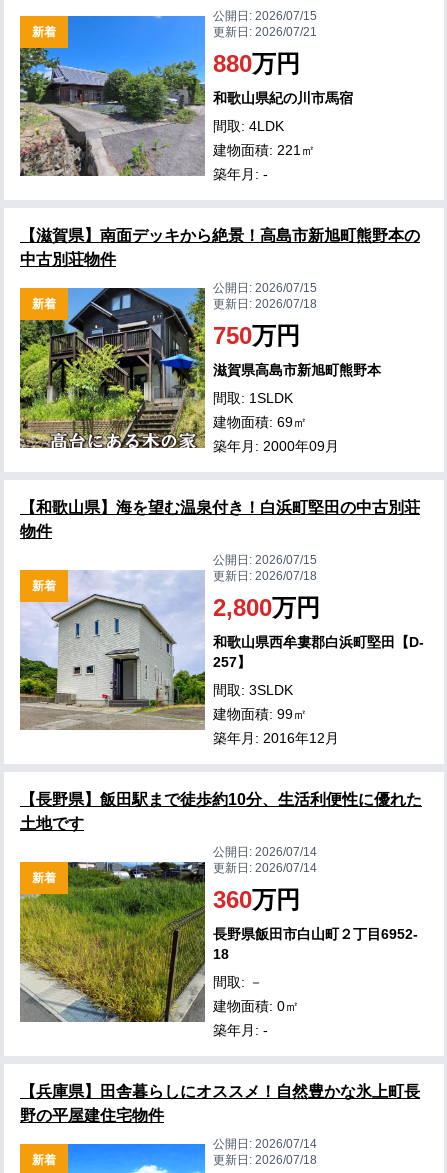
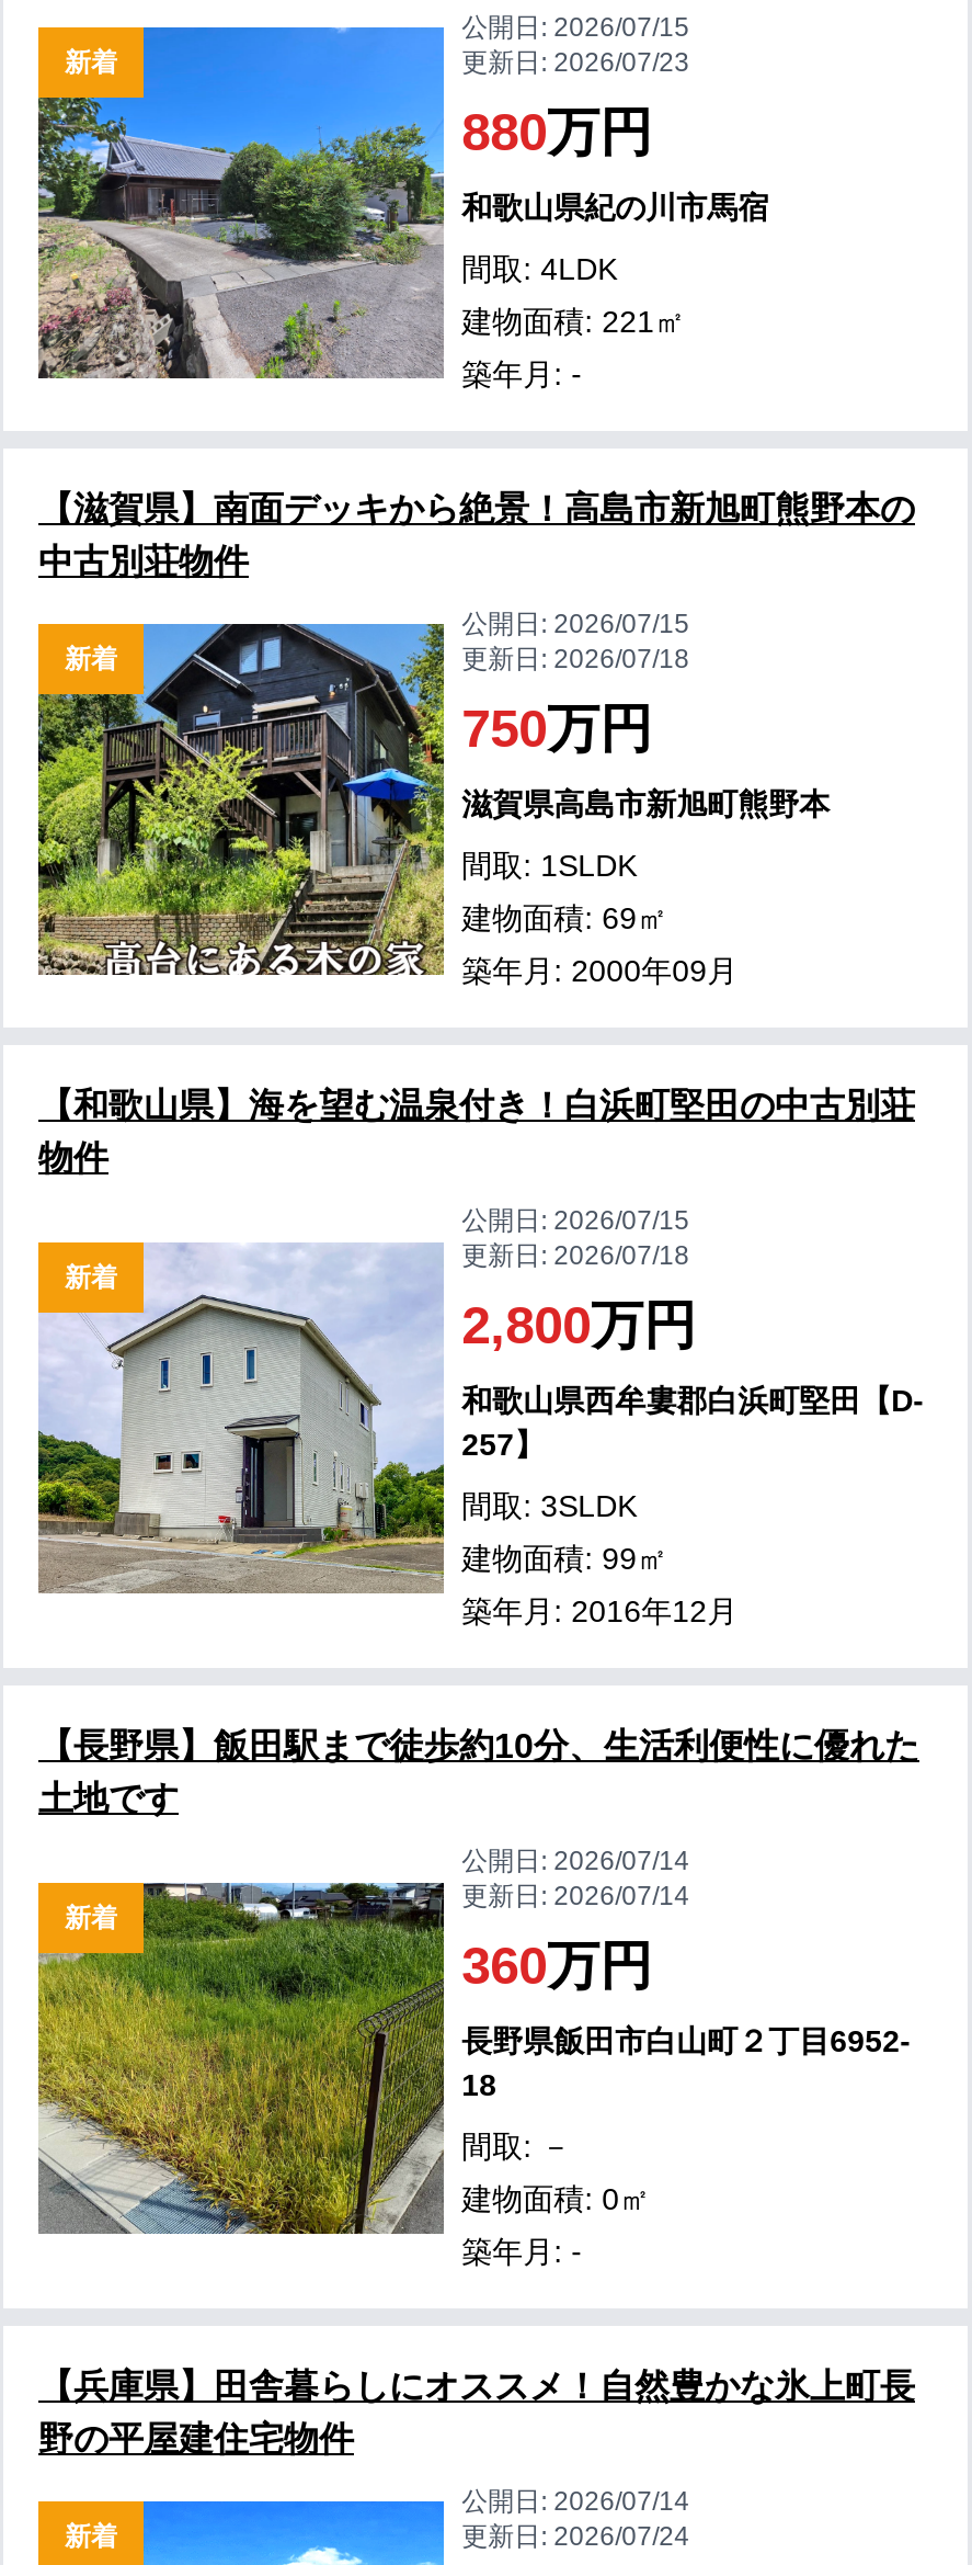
- 更新日: 2026/07/21
+ 更新日: 2026/07/23

- 更新日: 2026/07/18
+ 更新日: 2026/07/24
